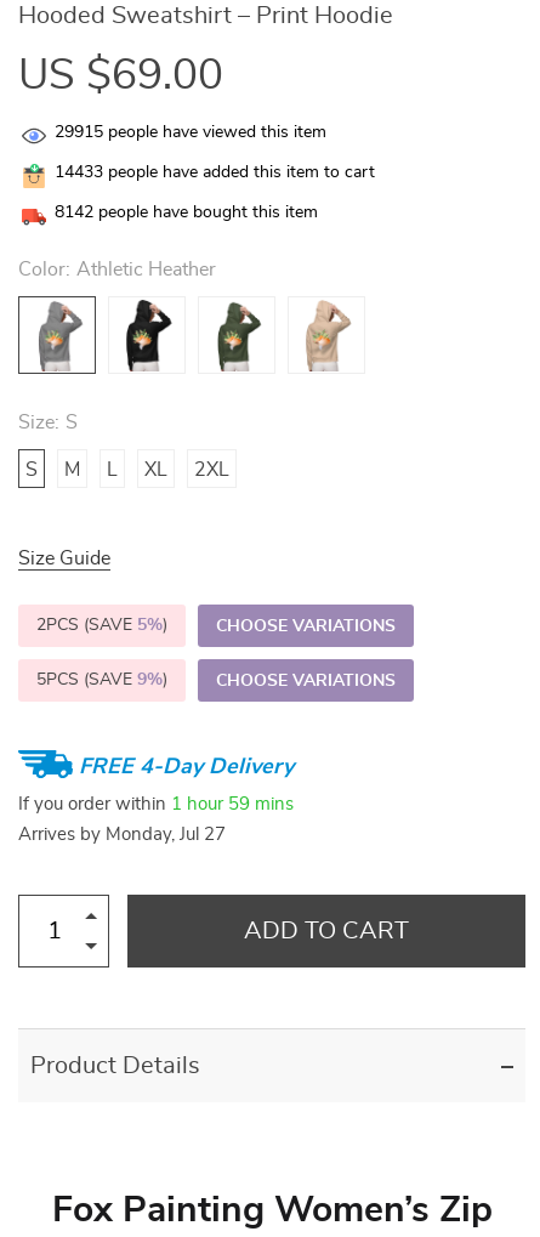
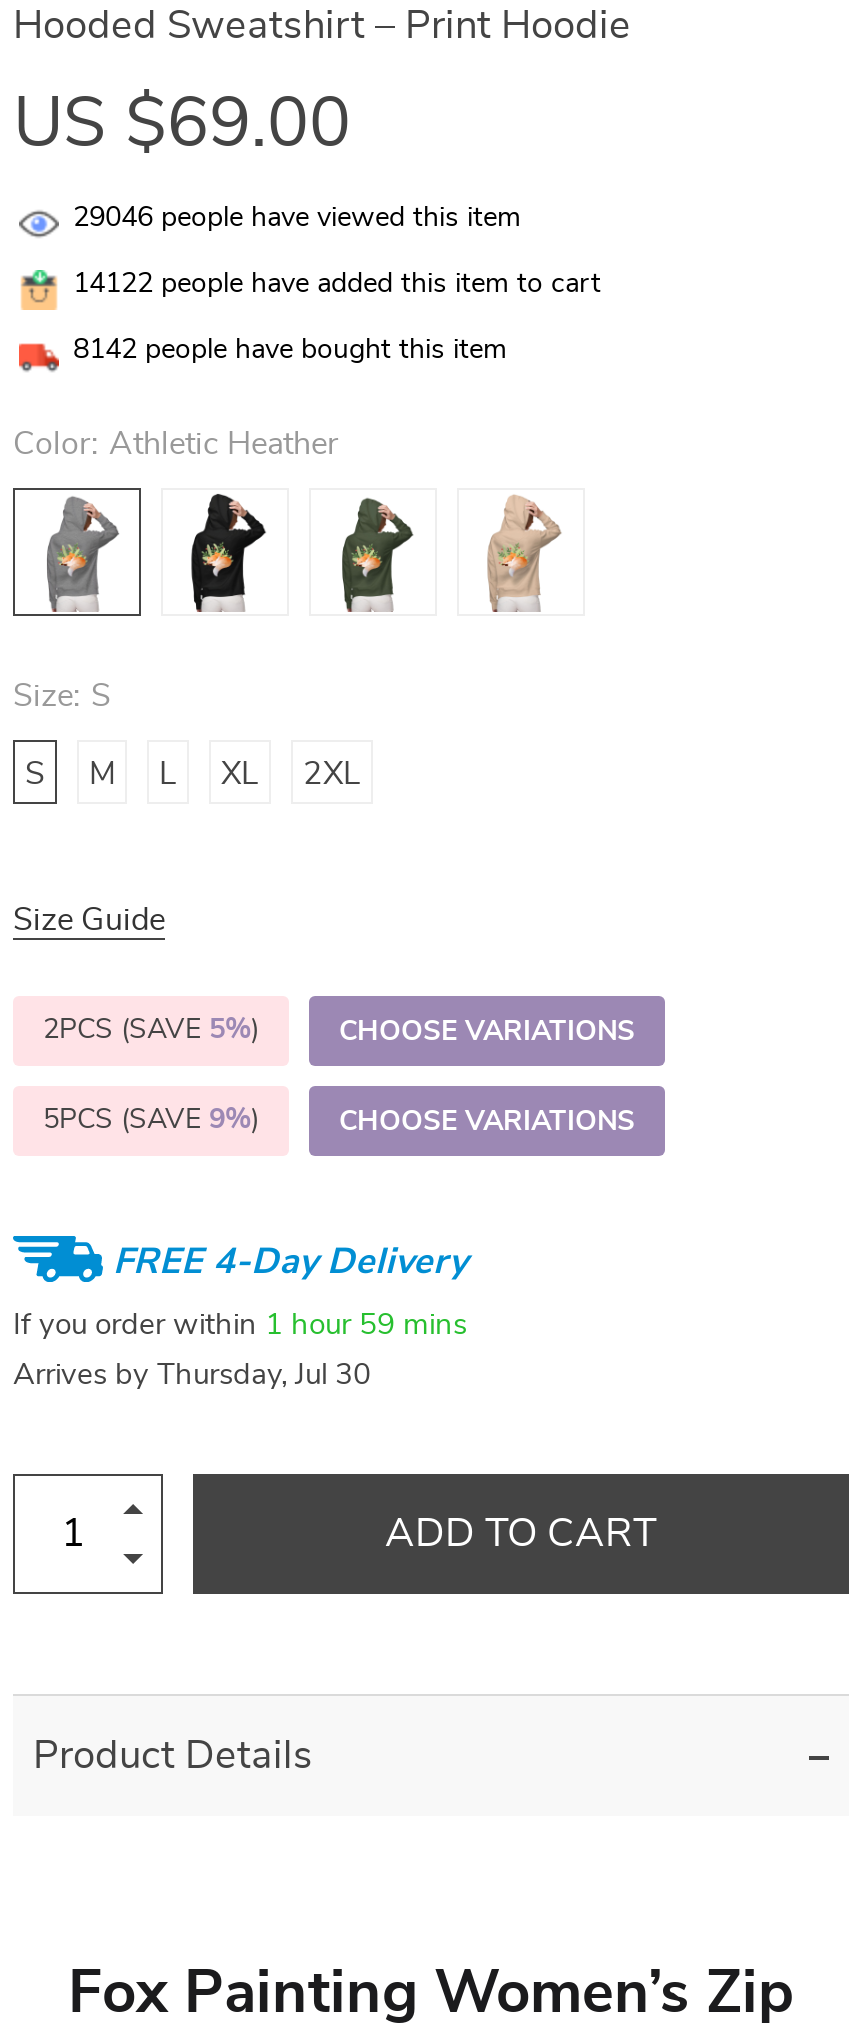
- 29915 people have viewed this item
+ 29046 people have viewed this item

- 14433 people have added this item to cart
+ 14122 people have added this item to cart

- Arrives by Monday, Jul 27
+ Arrives by Thursday, Jul 30
